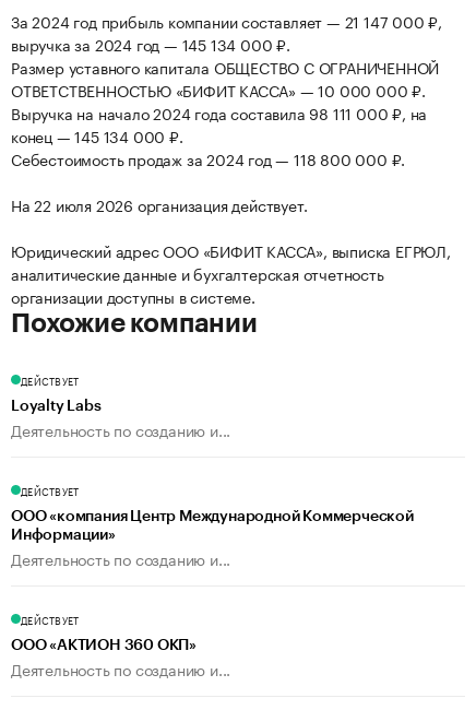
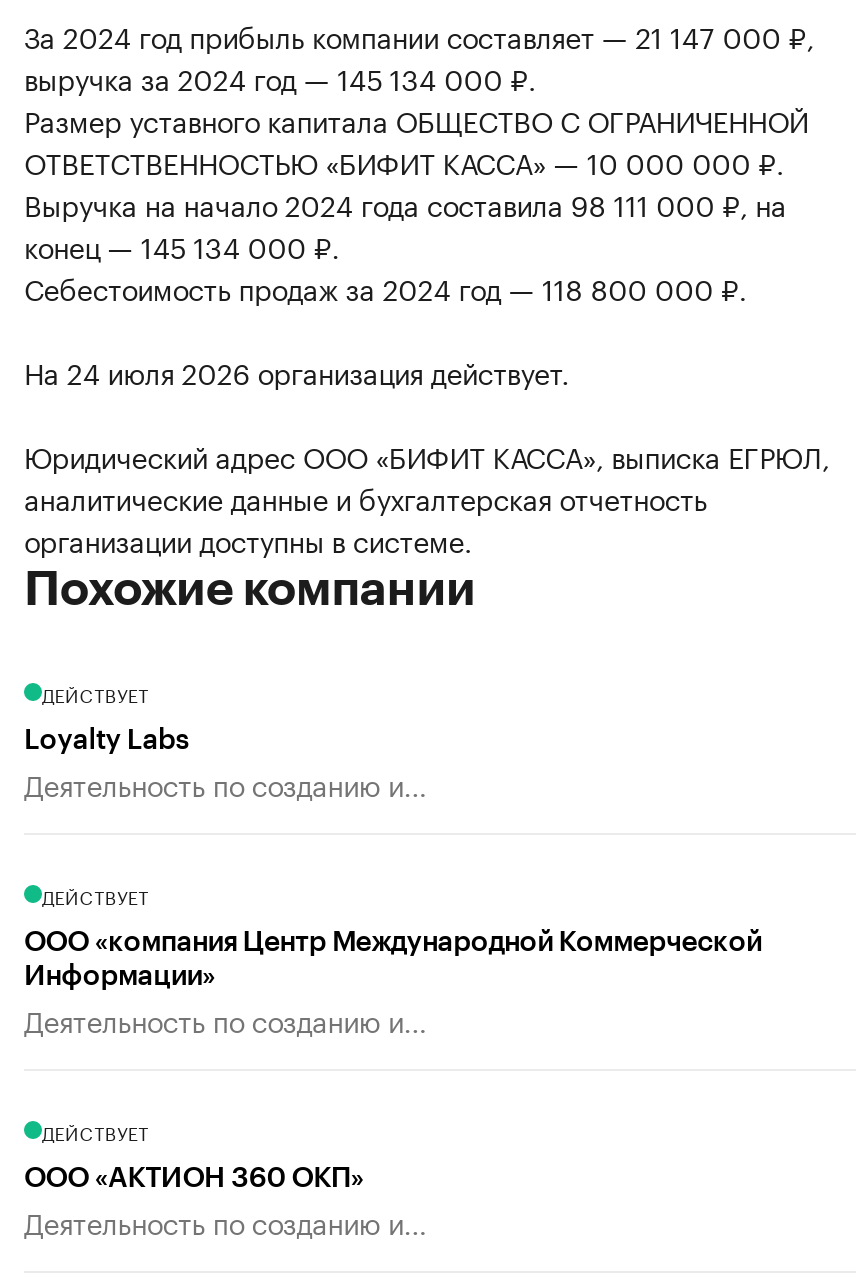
- На 22 июля 2026 организация действует.
+ На 24 июля 2026 организация действует.
